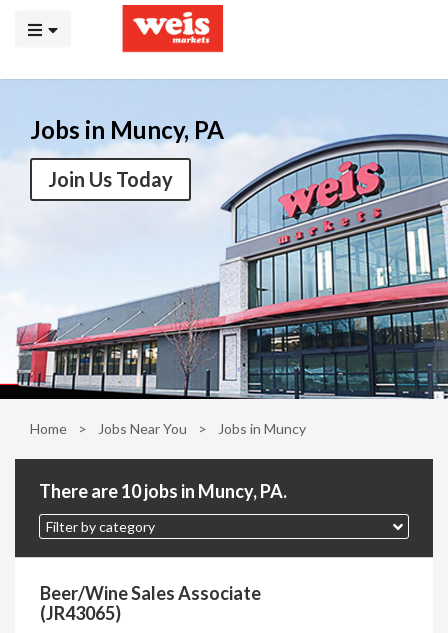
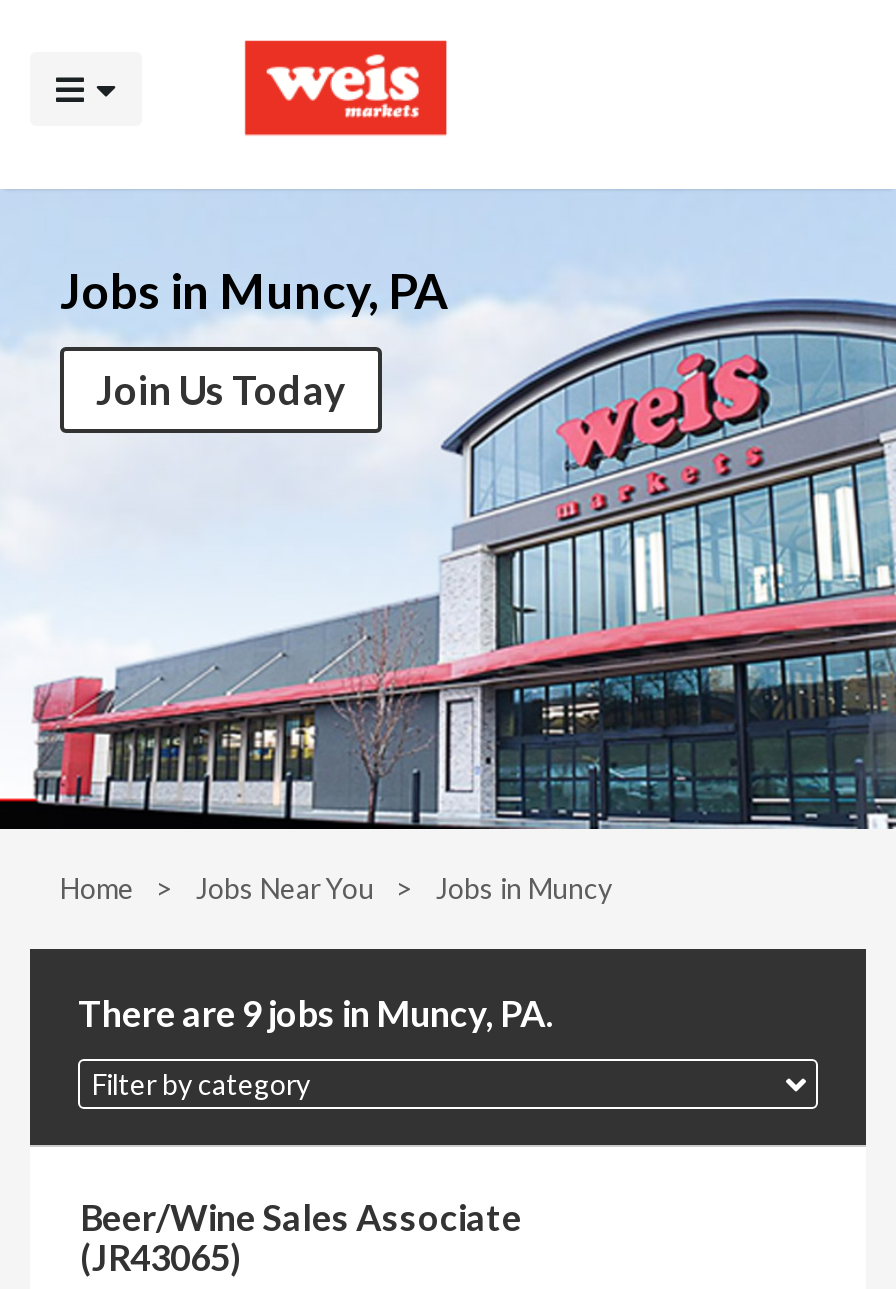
- There are 10 jobs in Muncy, PA.
+ There are 9 jobs in Muncy, PA.
